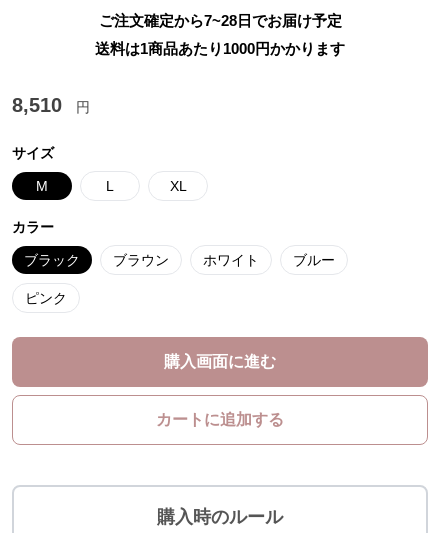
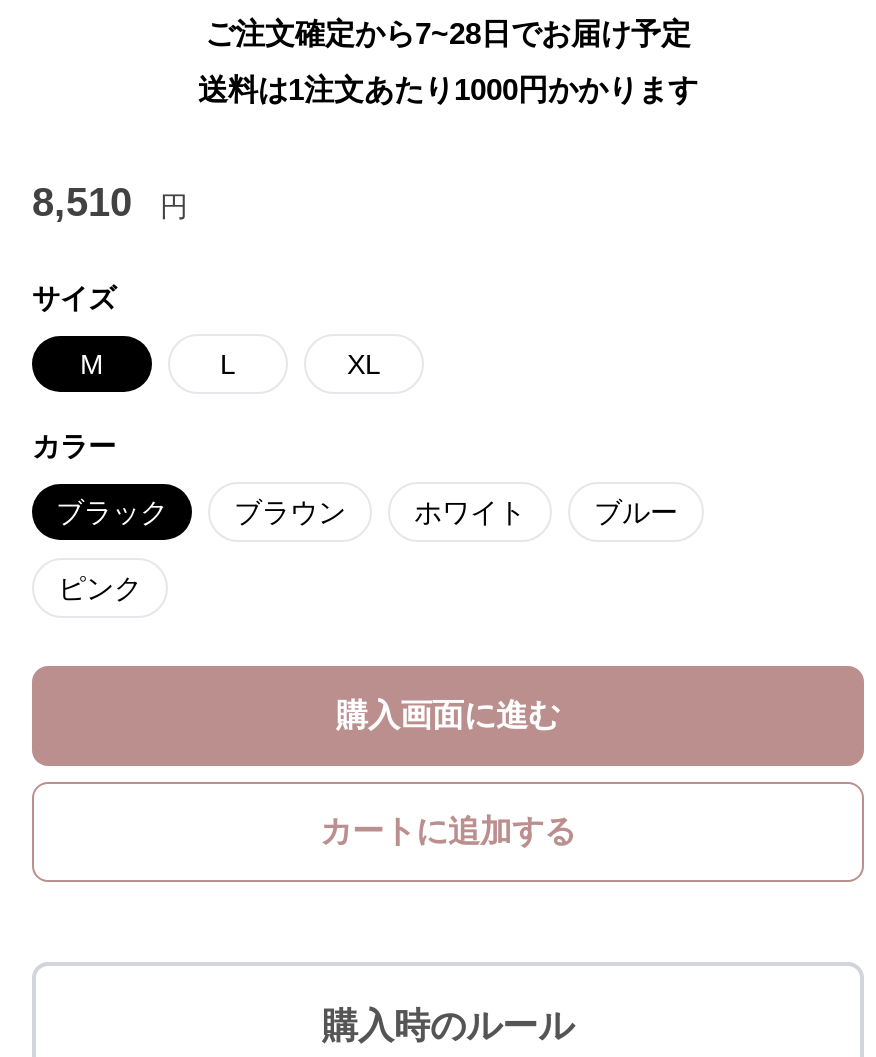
- 送料は1商品あたり1000円かかります
+ 送料は1注文あたり1000円かかります
